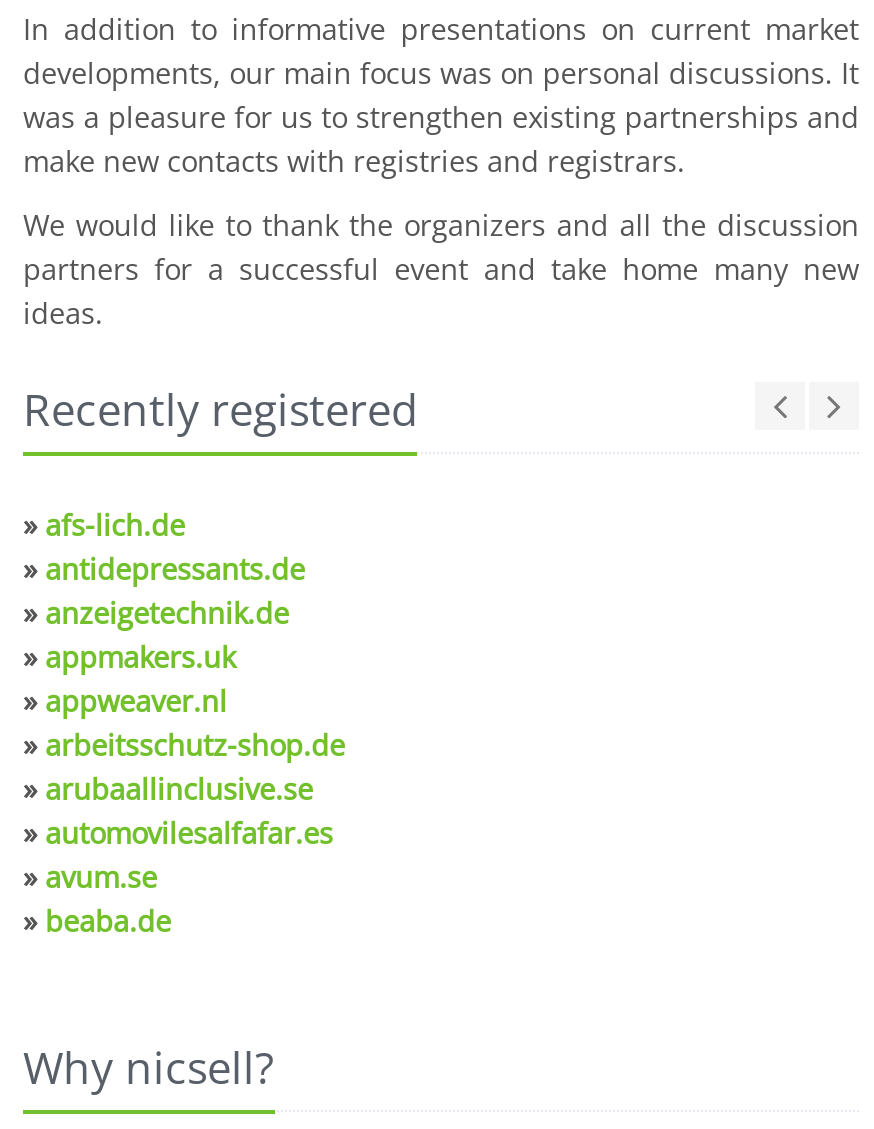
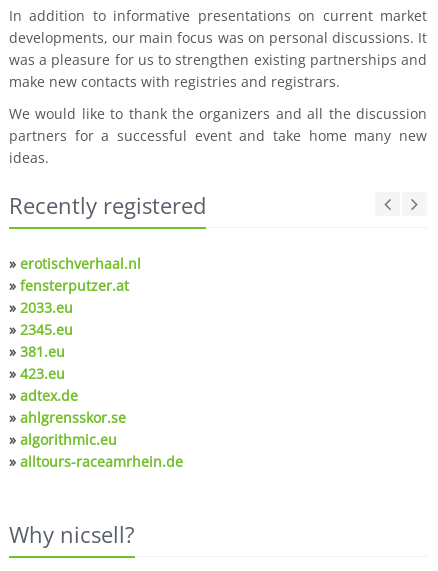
- » afs-lich.de
- » antidepressants.de
- » anzeigetechnik.de
- » appmakers.uk
- » appweaver.nl
- » arbeitsschutz-shop.de
- » arubaallinclusive.se
- » automovilesalfafar.es
- » avum.se
- » beaba.de
+ » erotischverhaal.nl
+ » fensterputzer.at
+ » 2033.eu
+ » 2345.eu
+ » 381.eu
+ » 423.eu
+ » adtex.de
+ » ahlgrensskor.se
+ » algorithmic.eu
+ » alltours-raceamrhein.de
